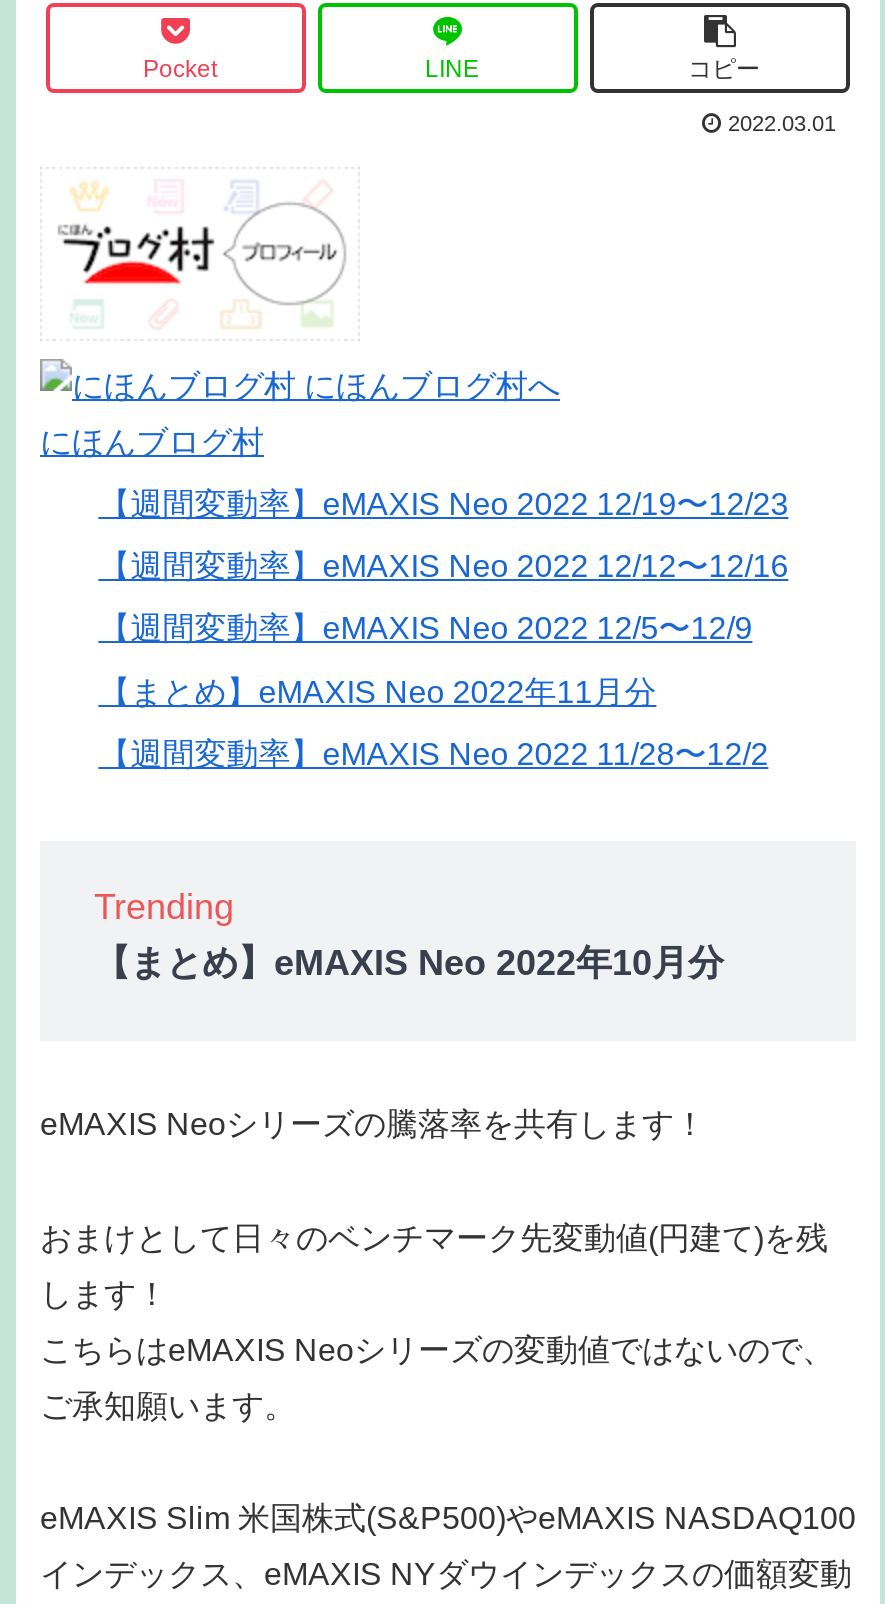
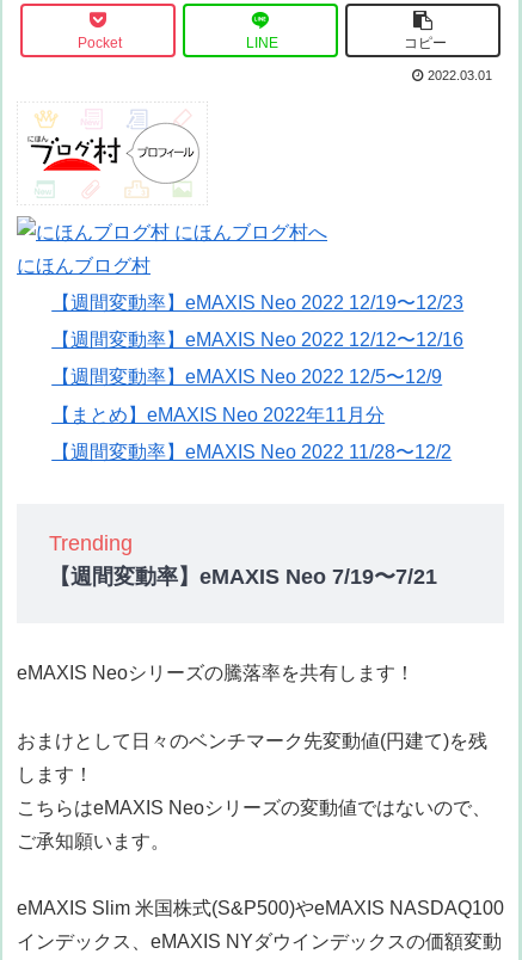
- 【まとめ】eMAXIS Neo 2022年10月分
+ 【週間変動率】eMAXIS Neo 7/19〜7/21
